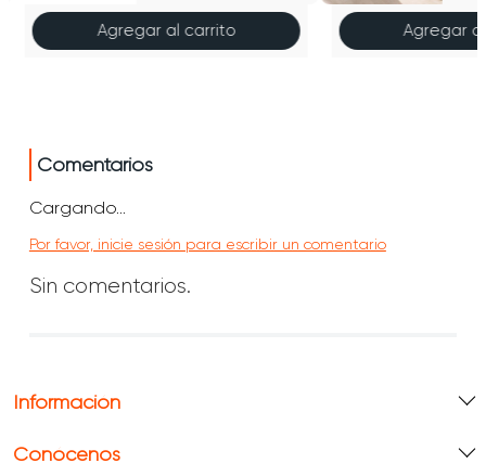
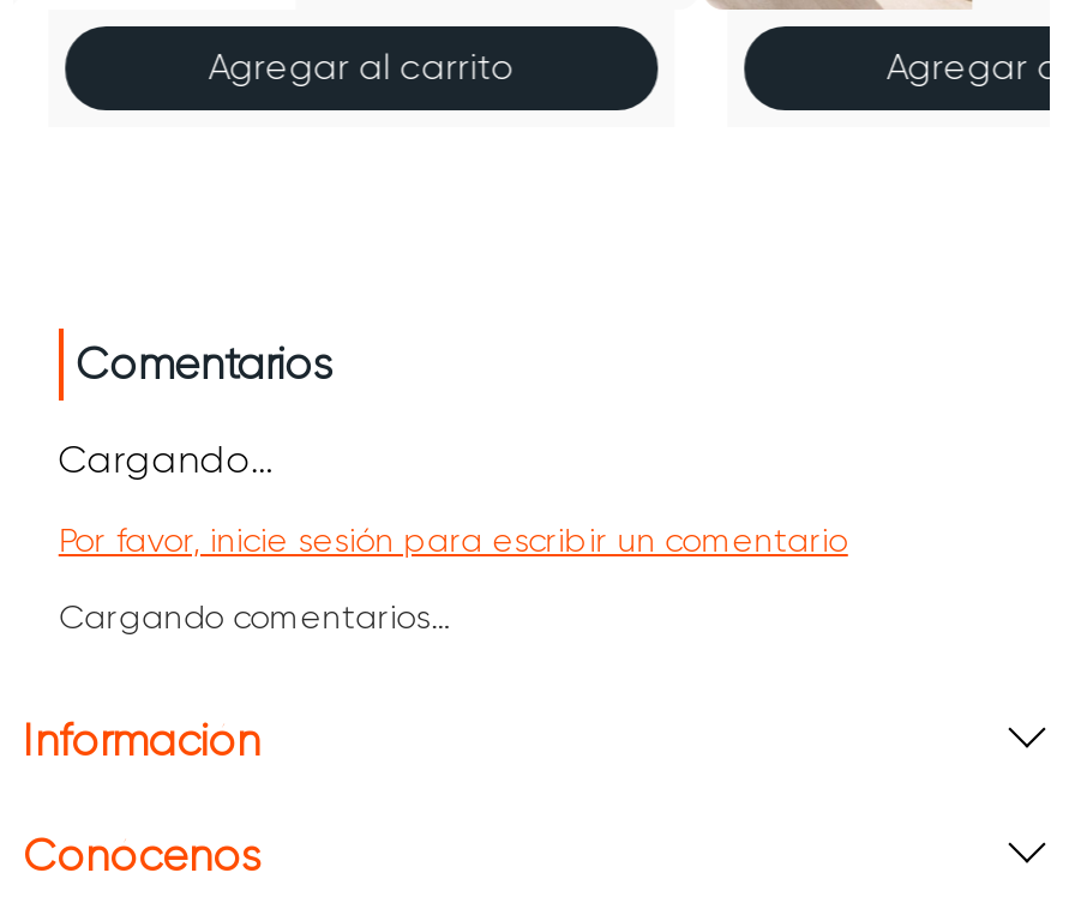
- Sin comentarios.
+ Cargando comentarios…
